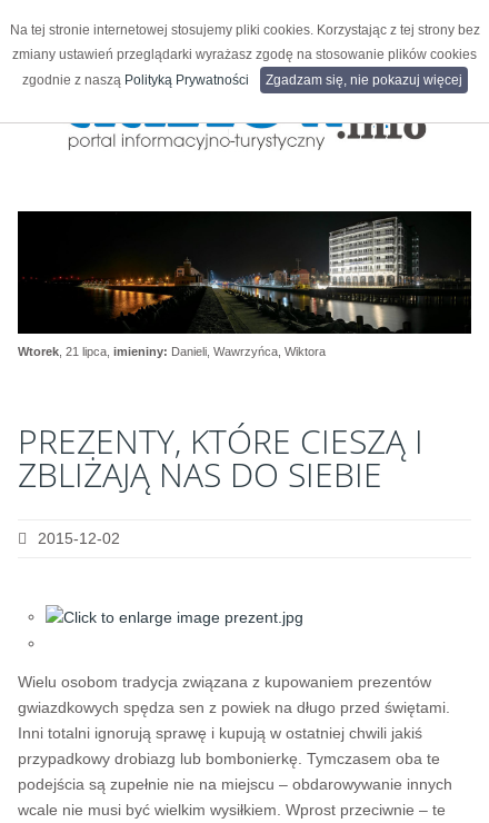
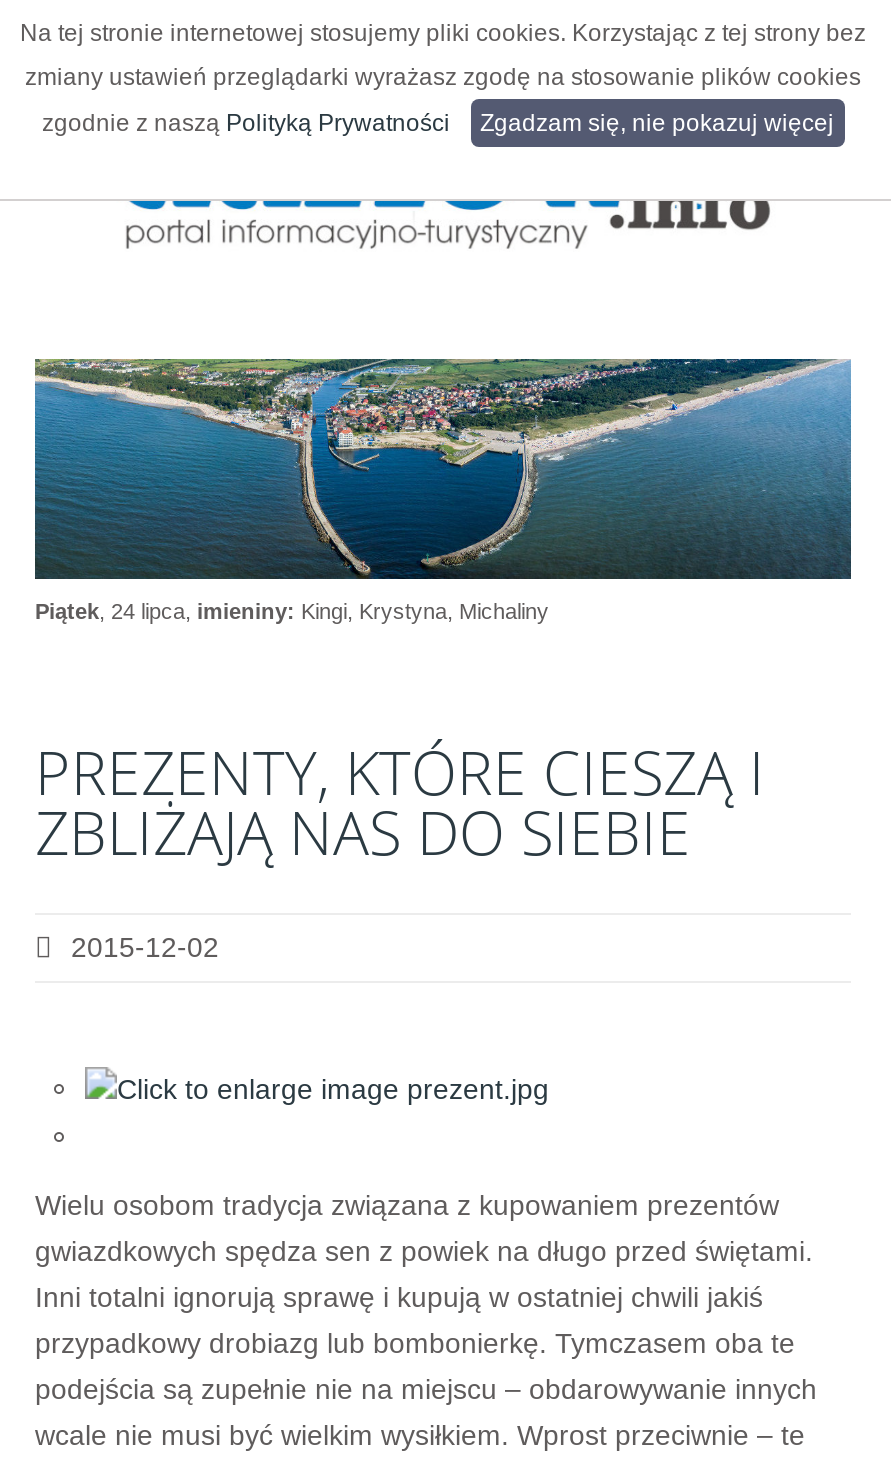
- [image]
- Wtorek, 21 lipca, imieniny: Danieli, Wawrzyńca, Wiktora
+ [image]
+ Piątek, 24 lipca, imieniny: Kingi, Krystyna, Michaliny
